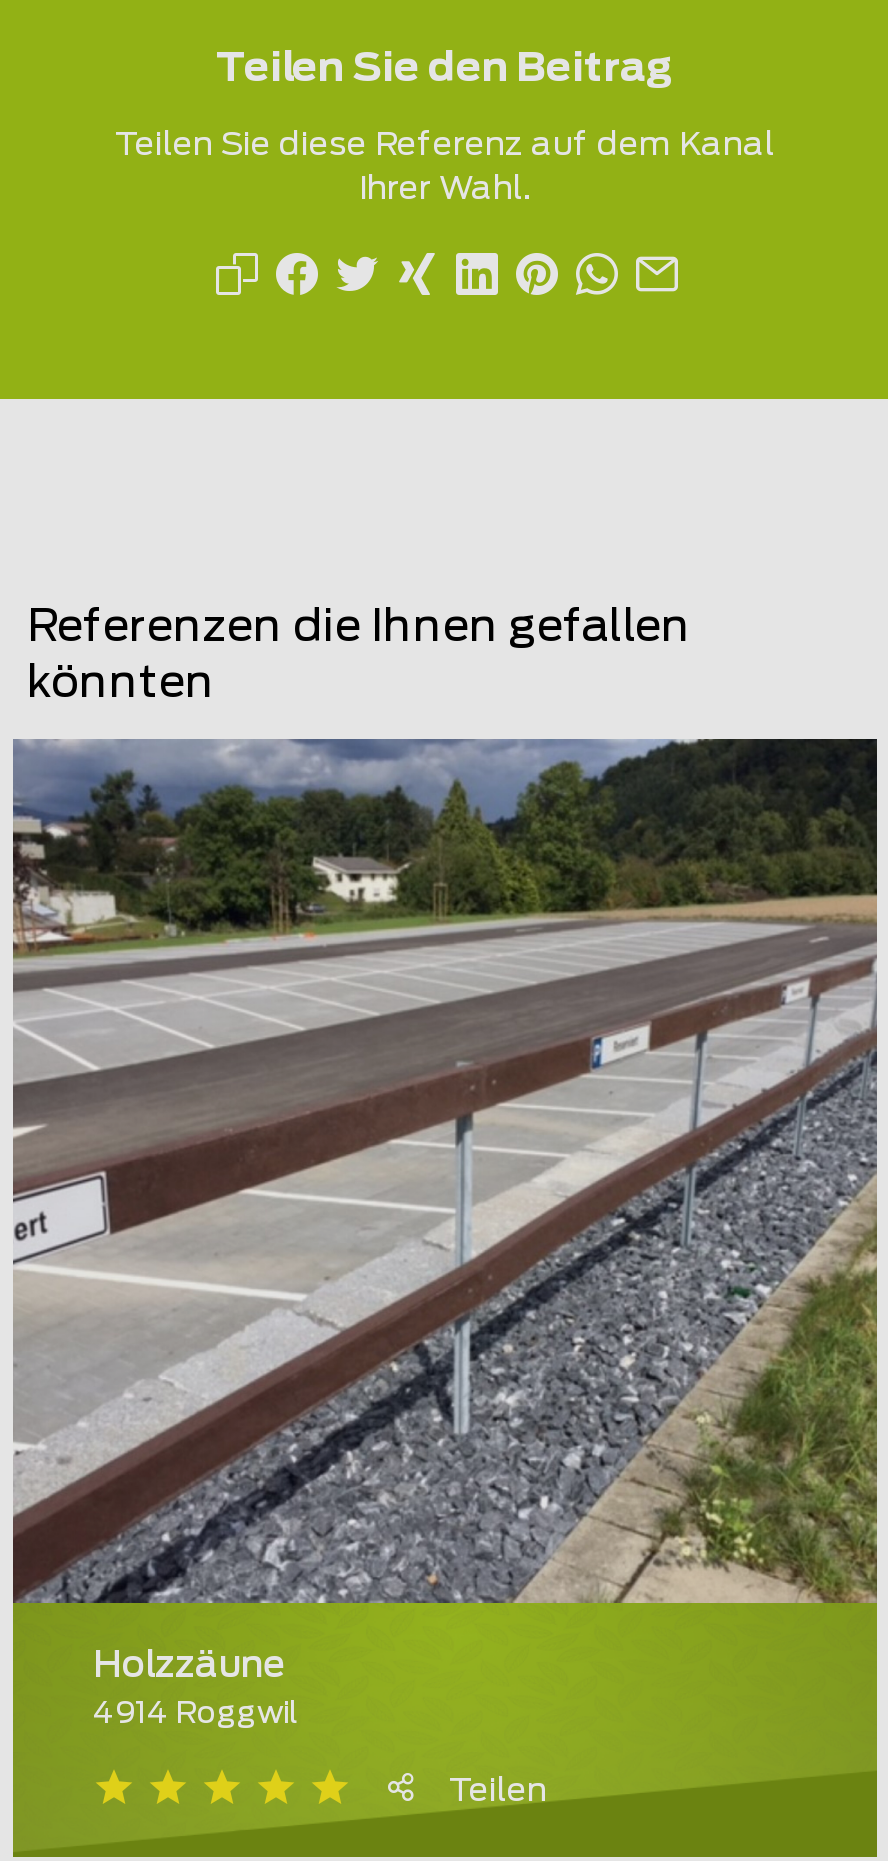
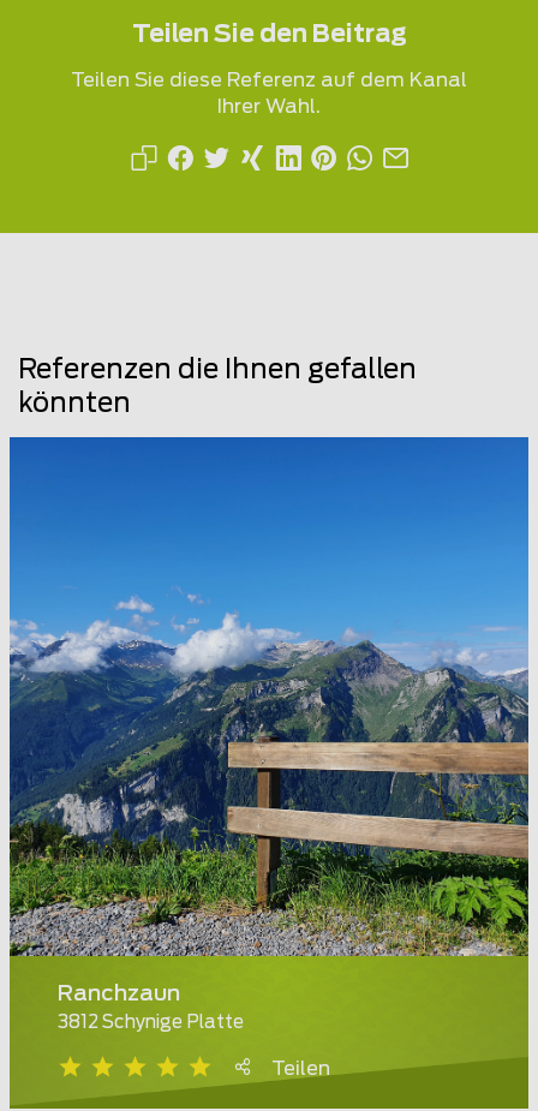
- [image]
- Holzzäune
- 4914 Roggwil
+ [image]
+ Ranchzaun
+ 3812 Schynige Platte
